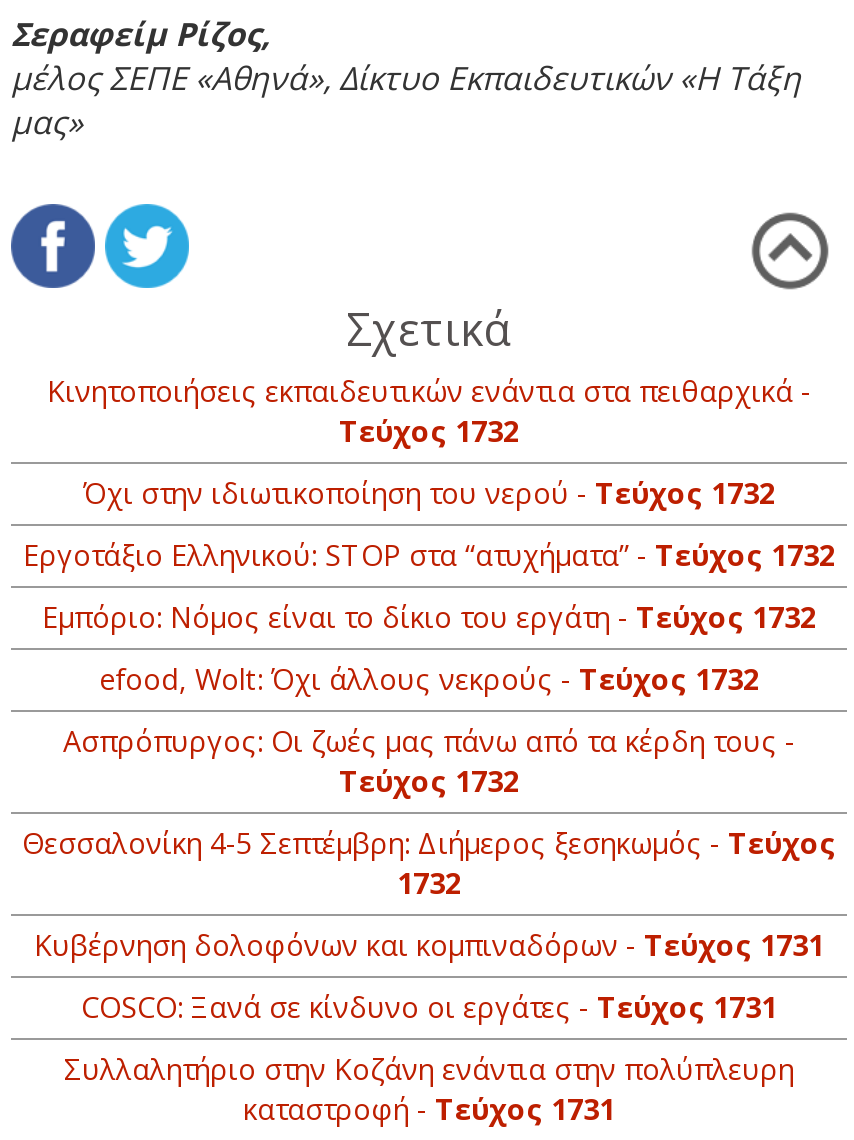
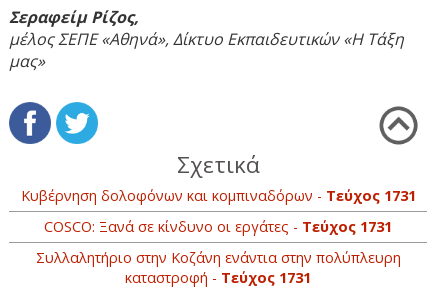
- Κινητοποιήσεις εκπαιδευτικών ενάντια στα πειθαρχικά -
- Τεύχος 1732
- Όχι στην ιδιωτικοποίηση του νερού - Τεύχος 1732
- Εργοτάξιο Ελληνικού: STOP στα “ατυχήματα” - Τεύχος 1732
- Εμπόριο: Νόμος είναι το δίκιο του εργάτη - Τεύχος 1732
- efood, Wolt: Όχι άλλους νεκρούς - Τεύχος 1732
- Ασπρόπυργος: Οι ζωές μας πάνω από τα κέρδη τους -
- Τεύχος 1732
- Θεσσαλονίκη 4-5 Σεπτέμβρη: Διήμερος ξεσηκωμός - Τεύχος
- 1732
